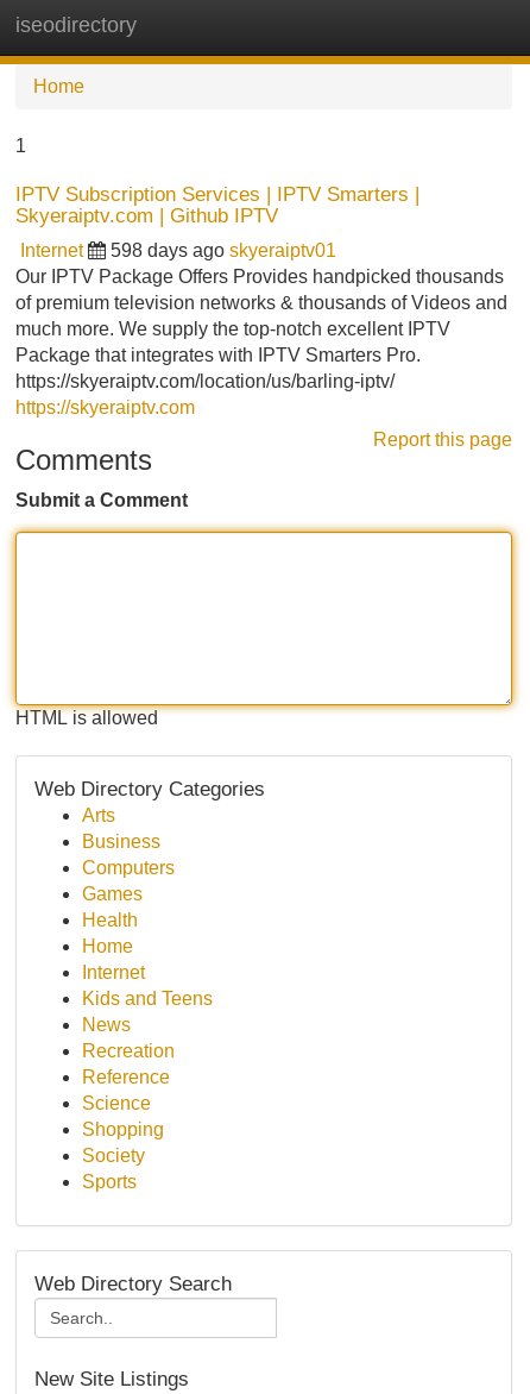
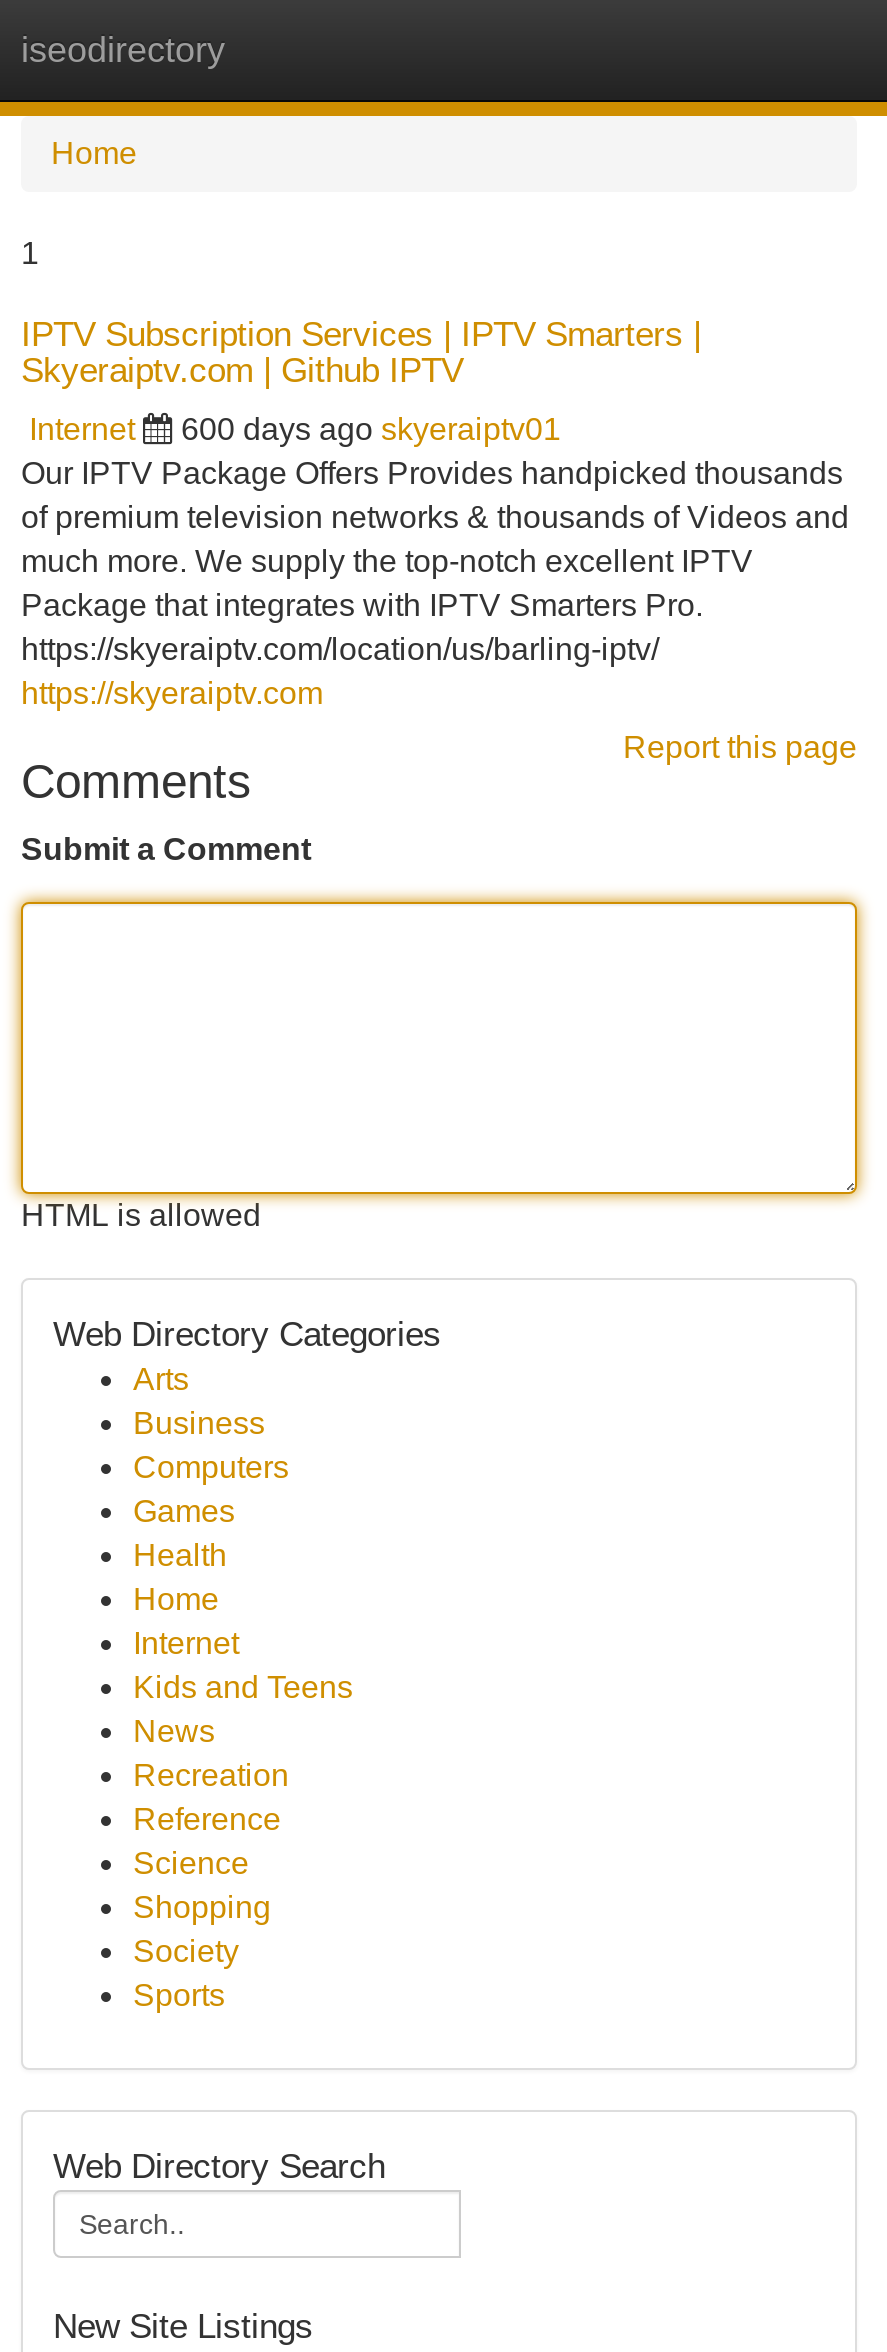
- 598 days ago skyeraiptv01
+ 600 days ago skyeraiptv01
